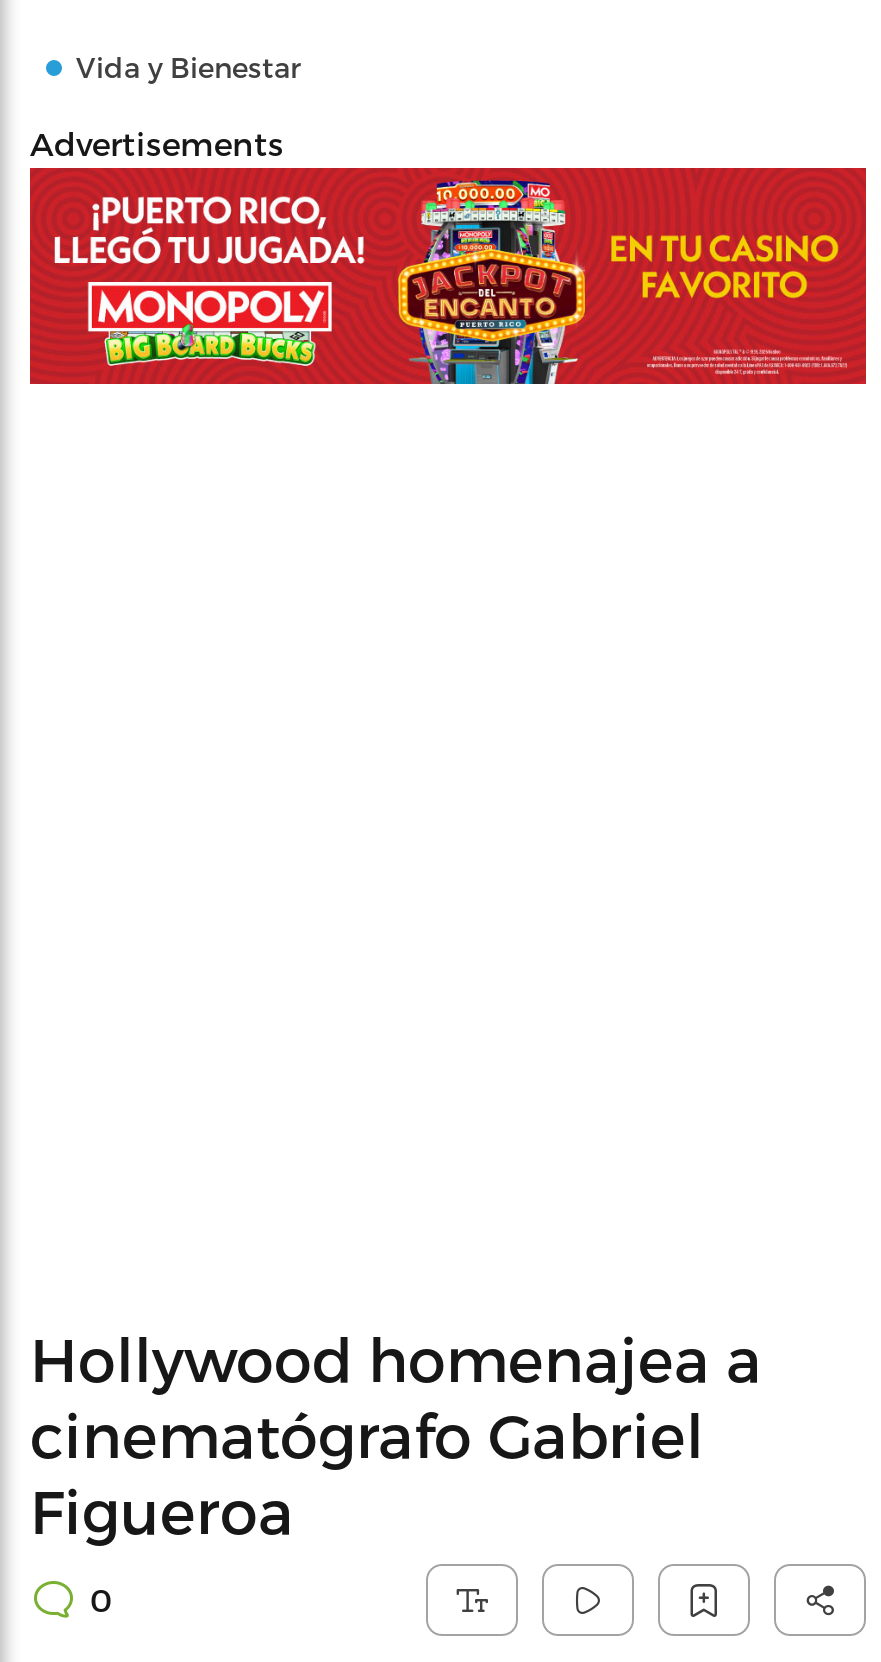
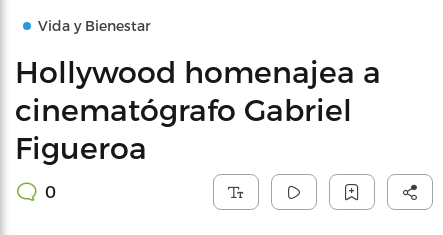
- Advertisements

- [image]
